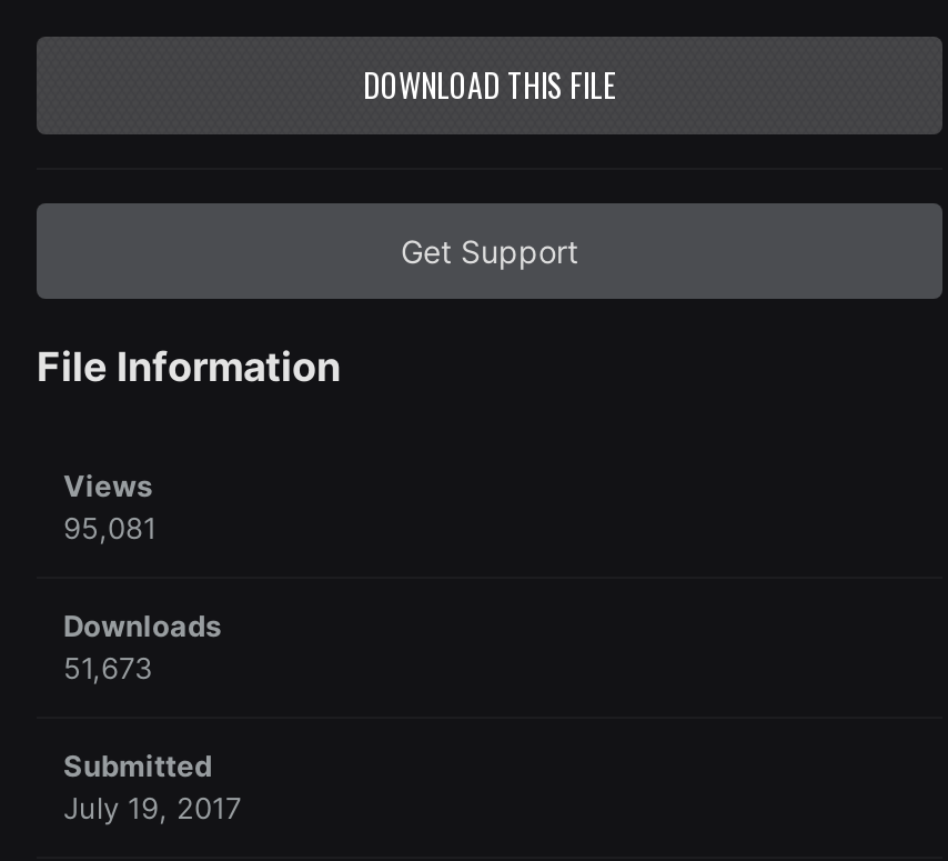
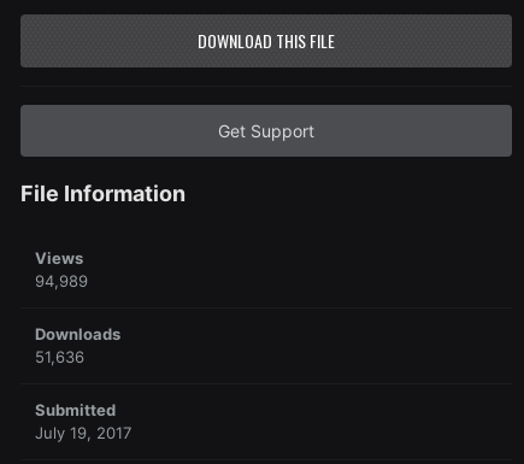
- 95,081
+ 94,989

- 51,673
+ 51,636
